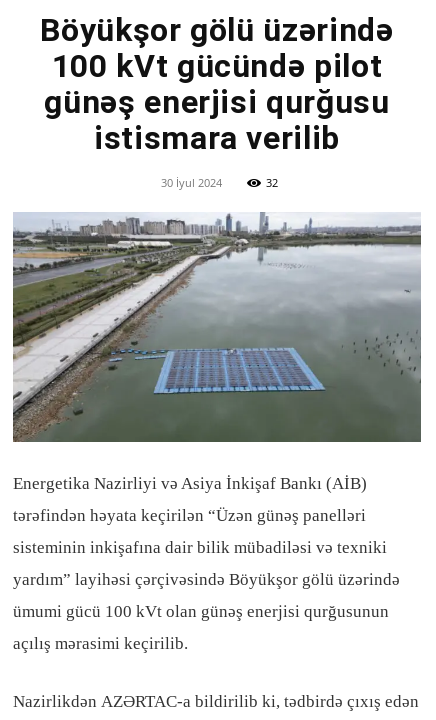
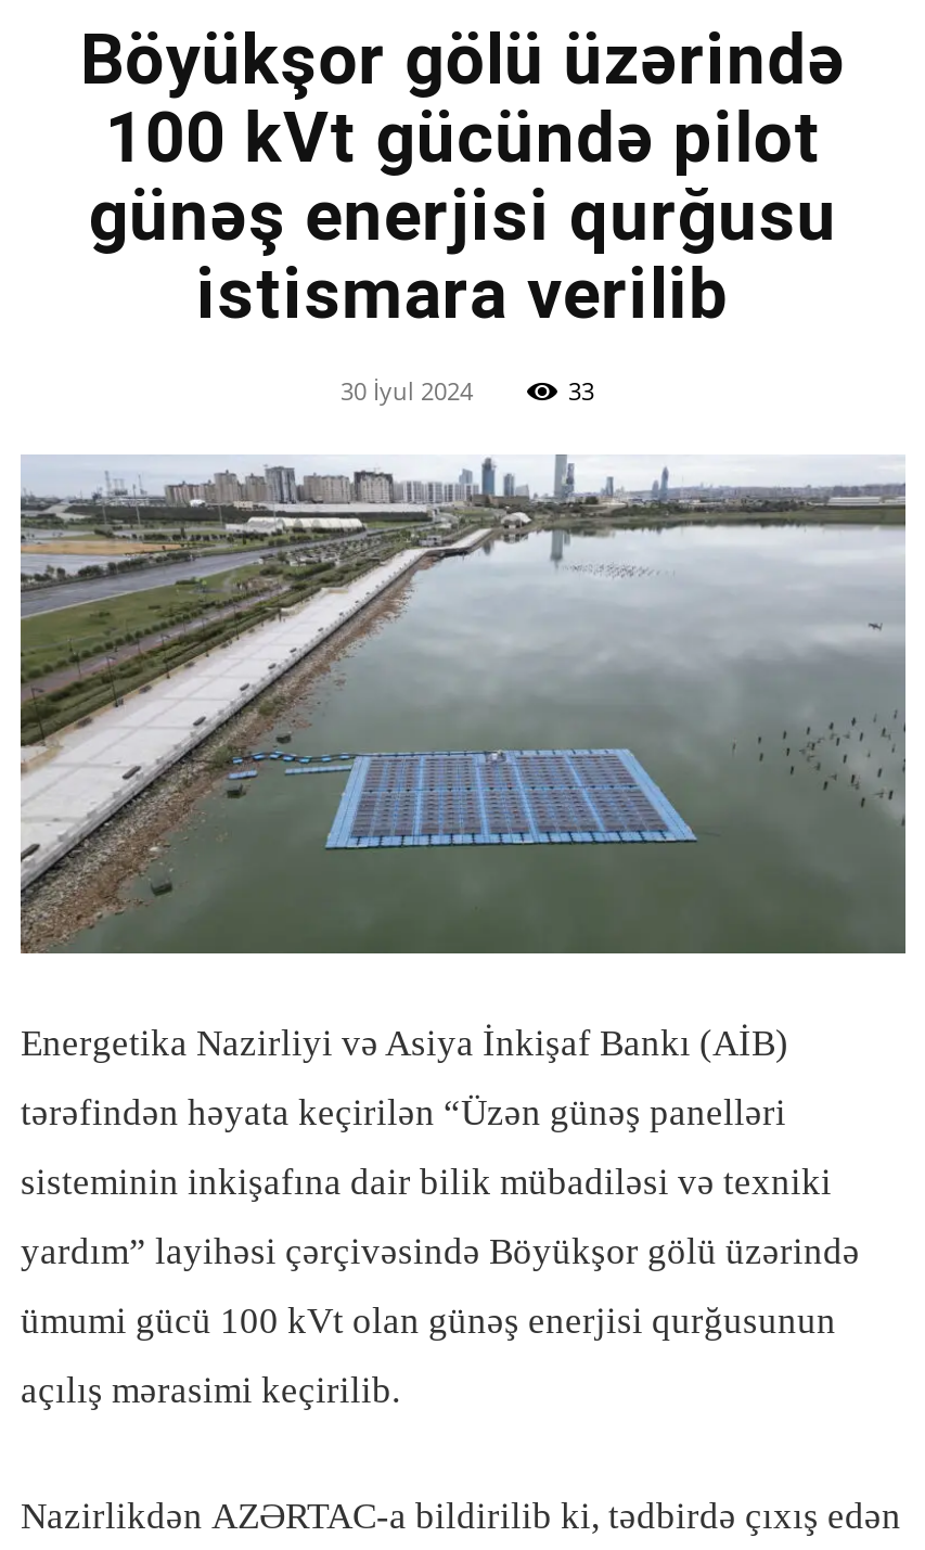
- 32
+ 33
